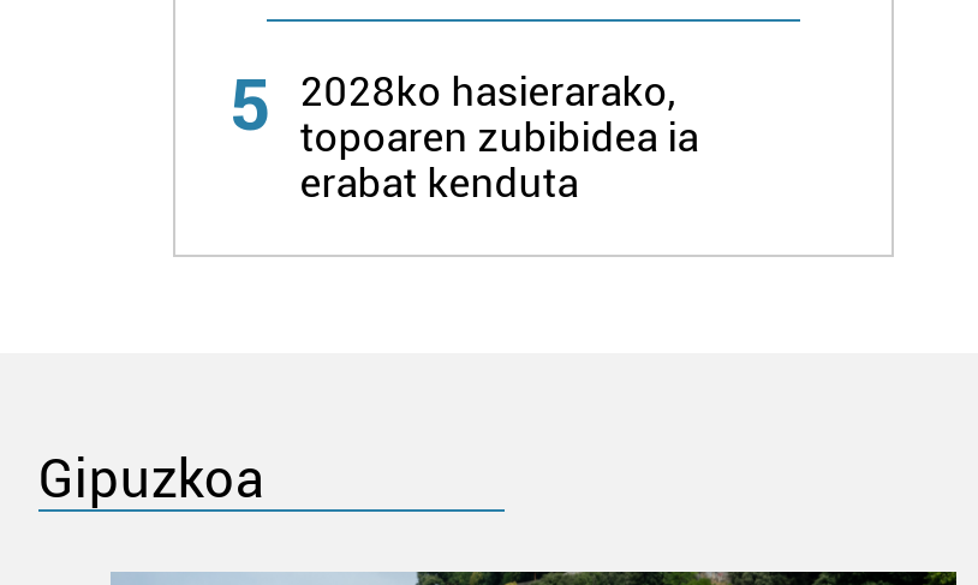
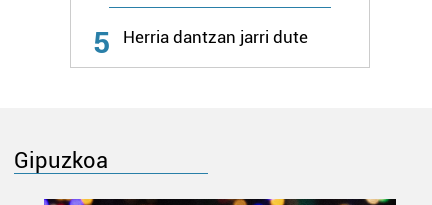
- 2028ko hasierarako,
- topoaren zubibidea ia
- erabat kenduta
+ Herria dantzan jarri dute
